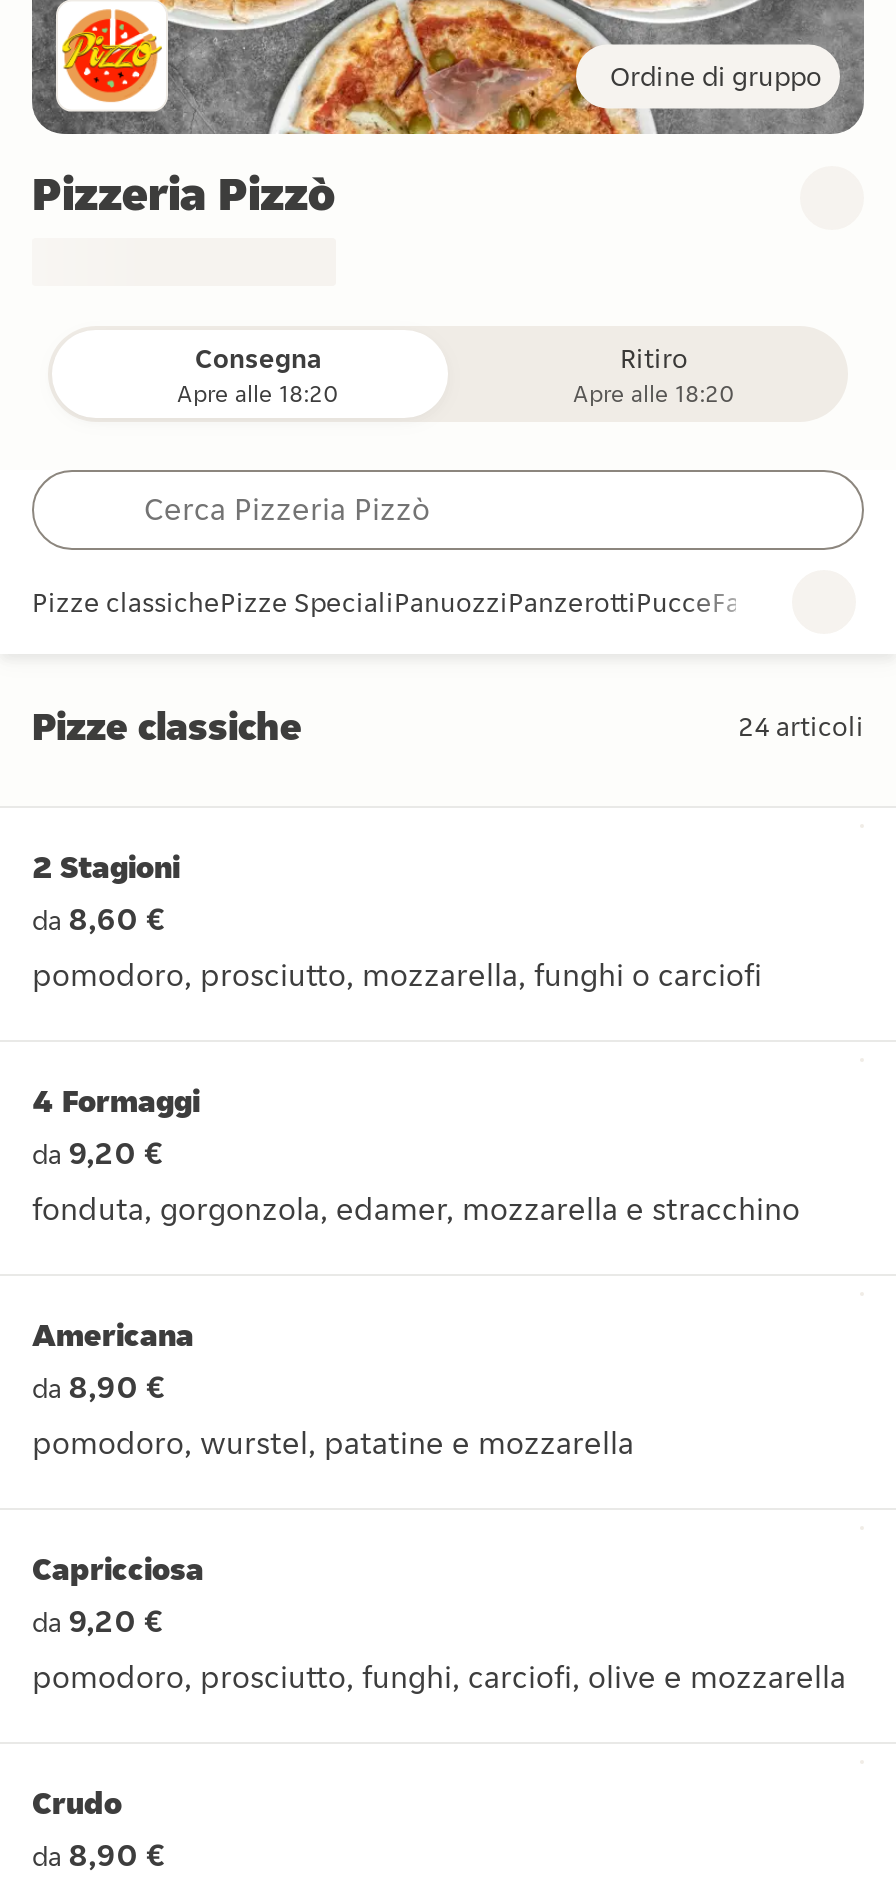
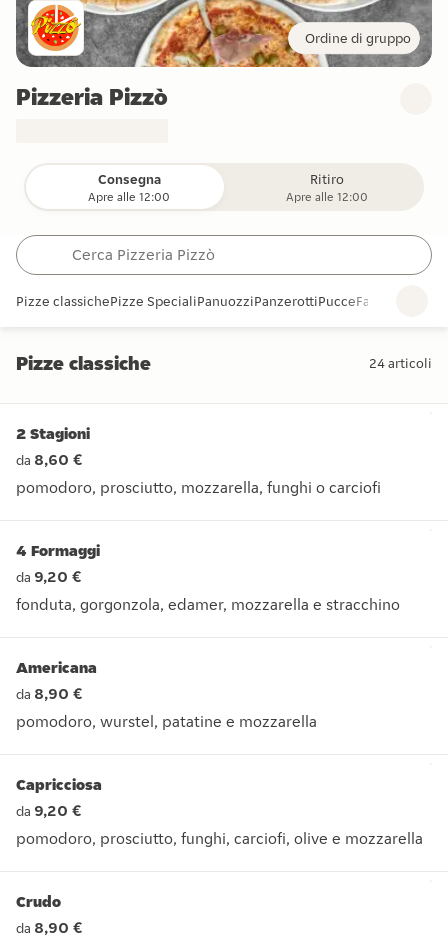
- Apre alle 18:20
+ Apre alle 12:00

- Apre alle 18:20
+ Apre alle 12:00
